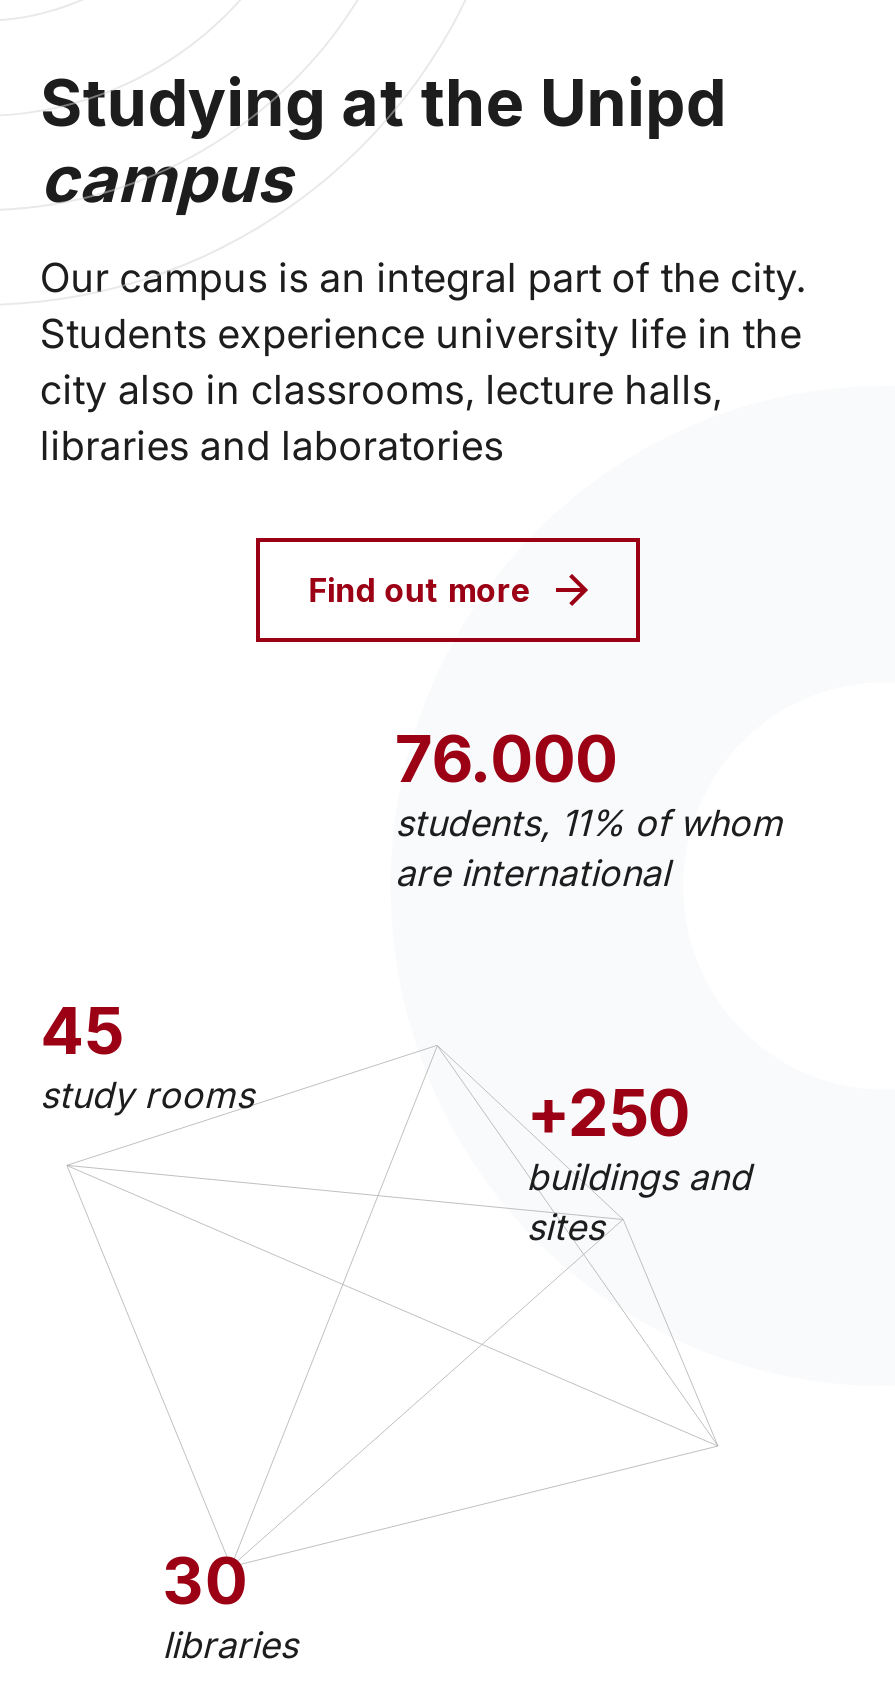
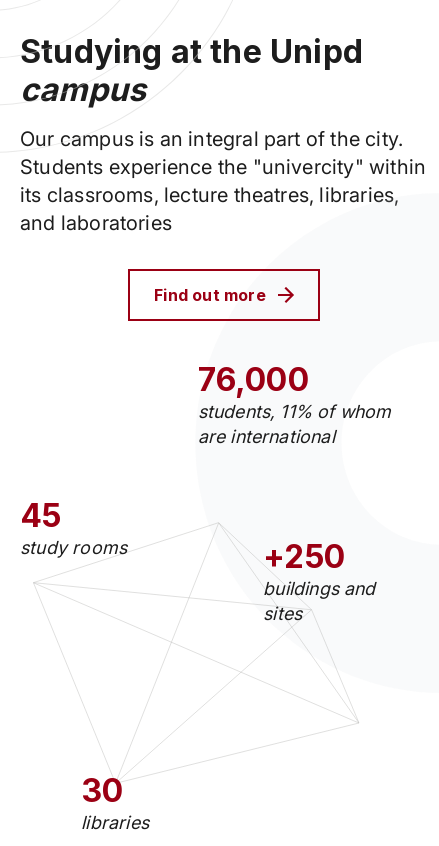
- Students experience university life in the
- city also in classrooms, lecture halls,
- libraries and laboratories
+ Students experience the "univercity" within
+ its classrooms, lecture theatres, libraries,
+ and laboratories

- 76.000
+ 76,000
